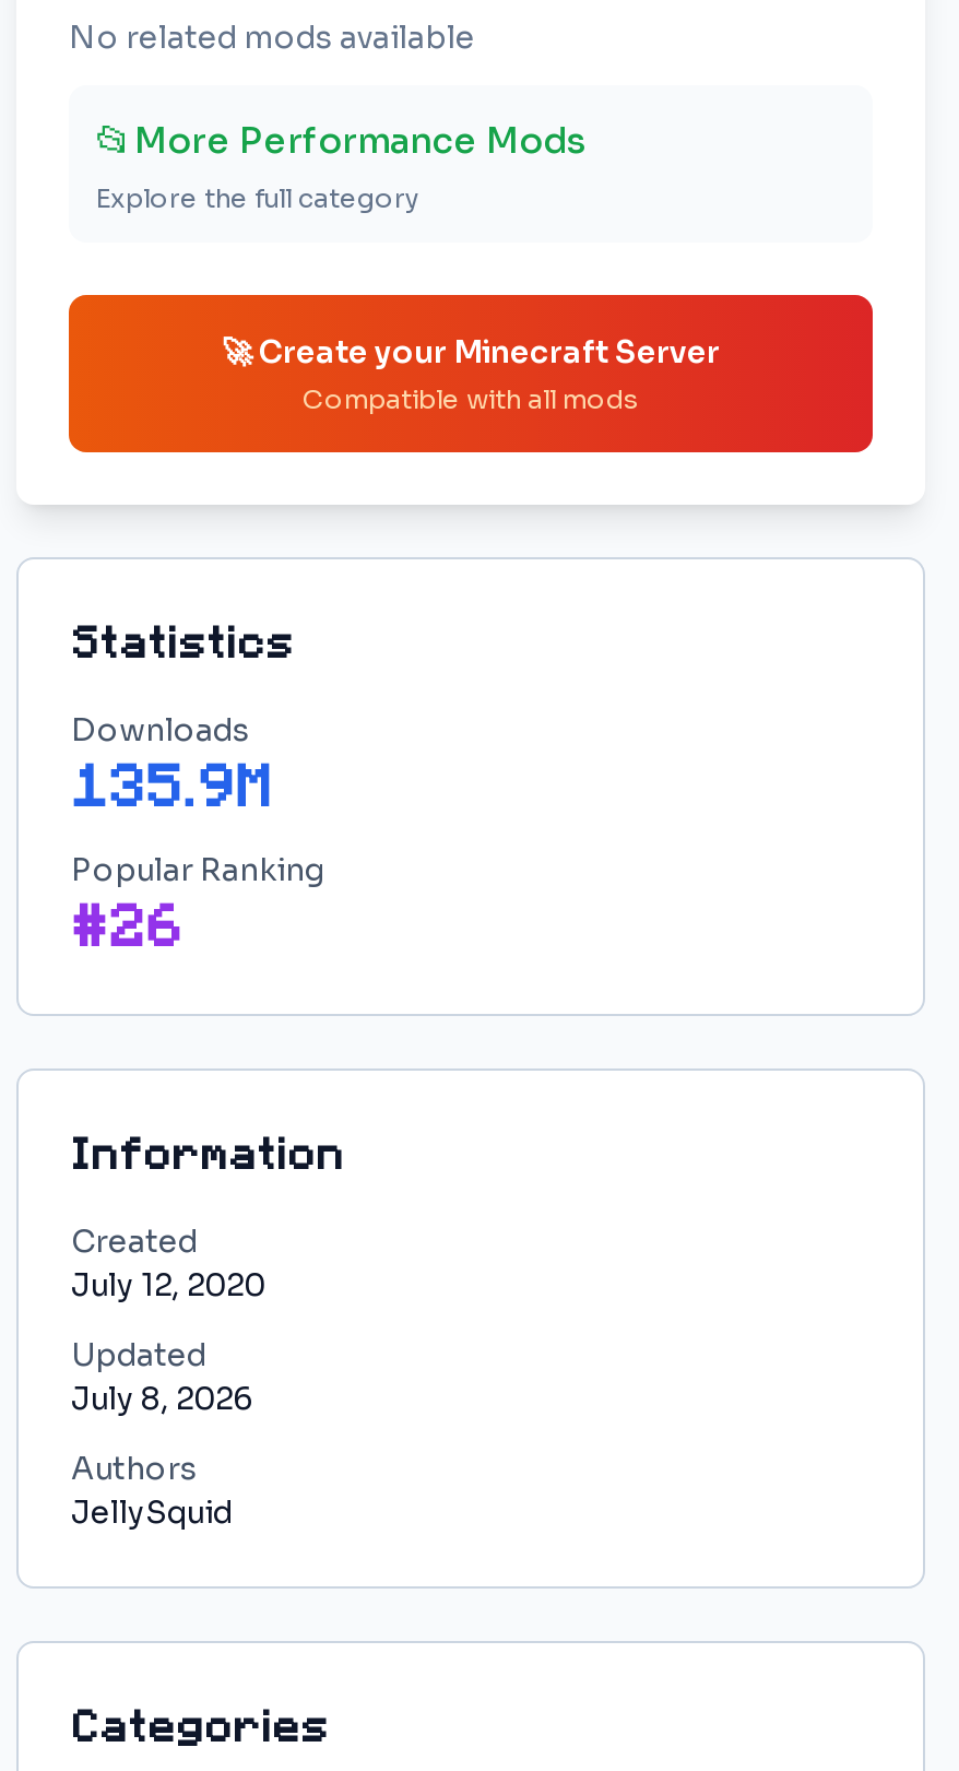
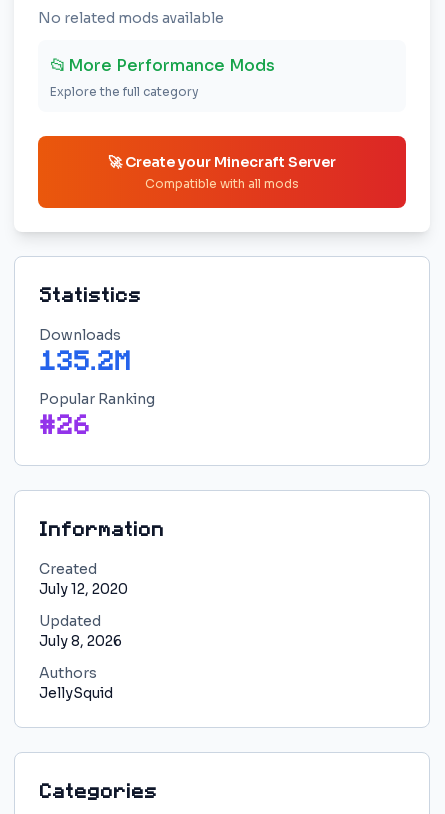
- 135.9M
+ 135.2M
